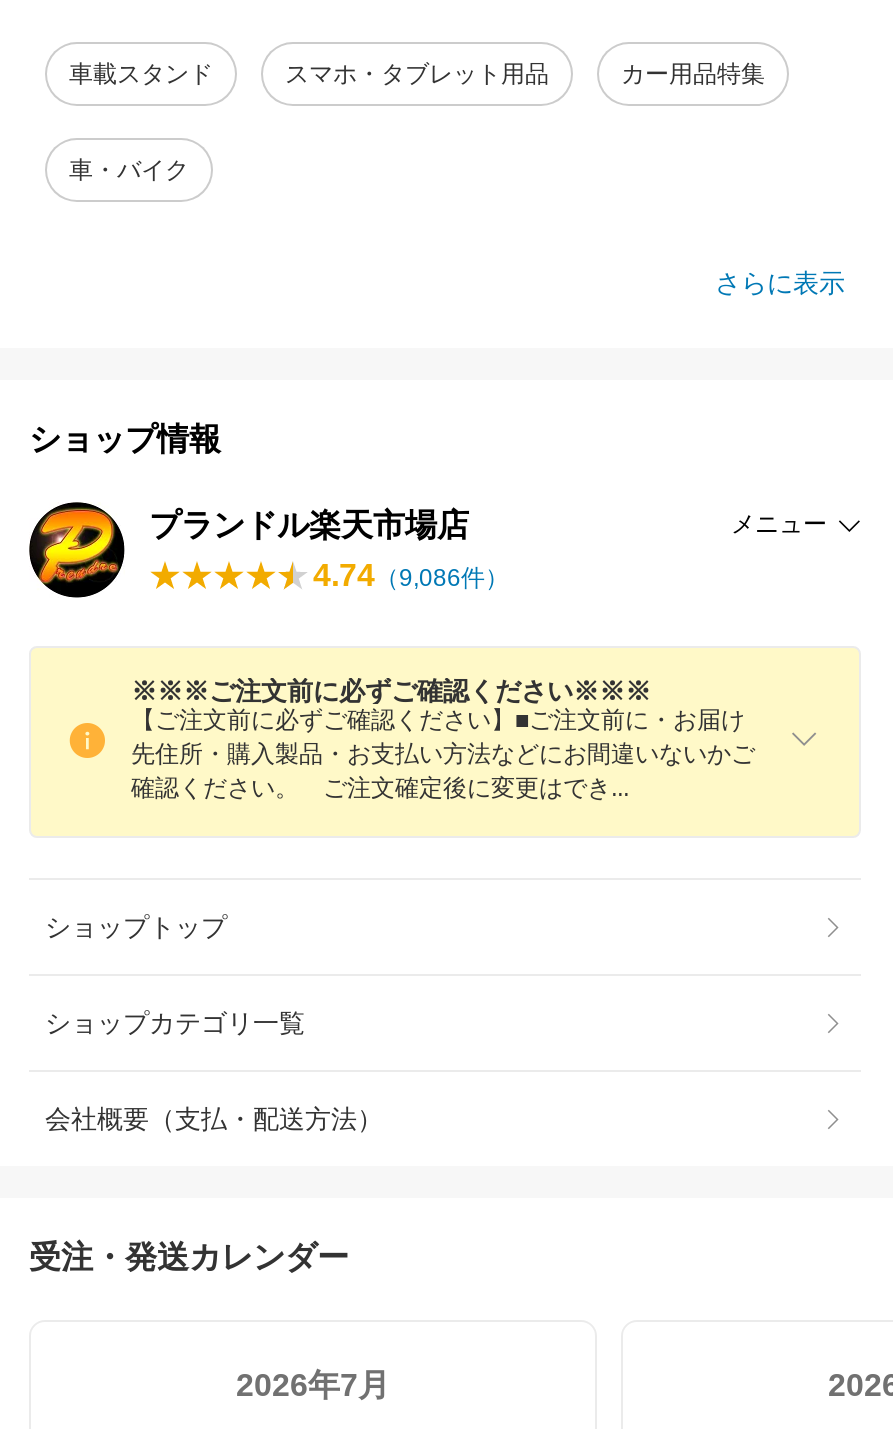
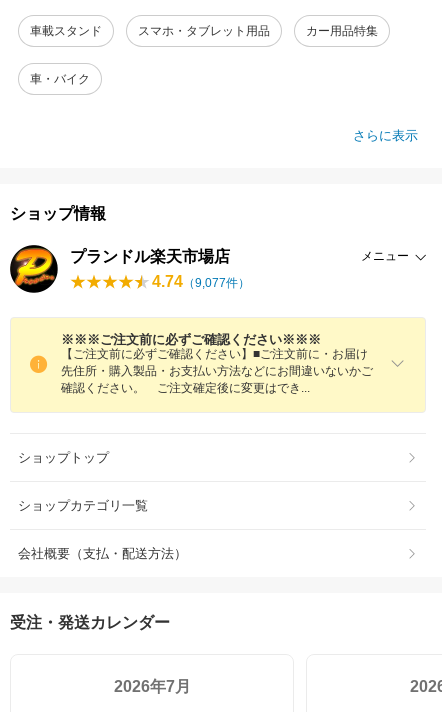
- 4.74（9,086件）
+ 4.74（9,077件）
